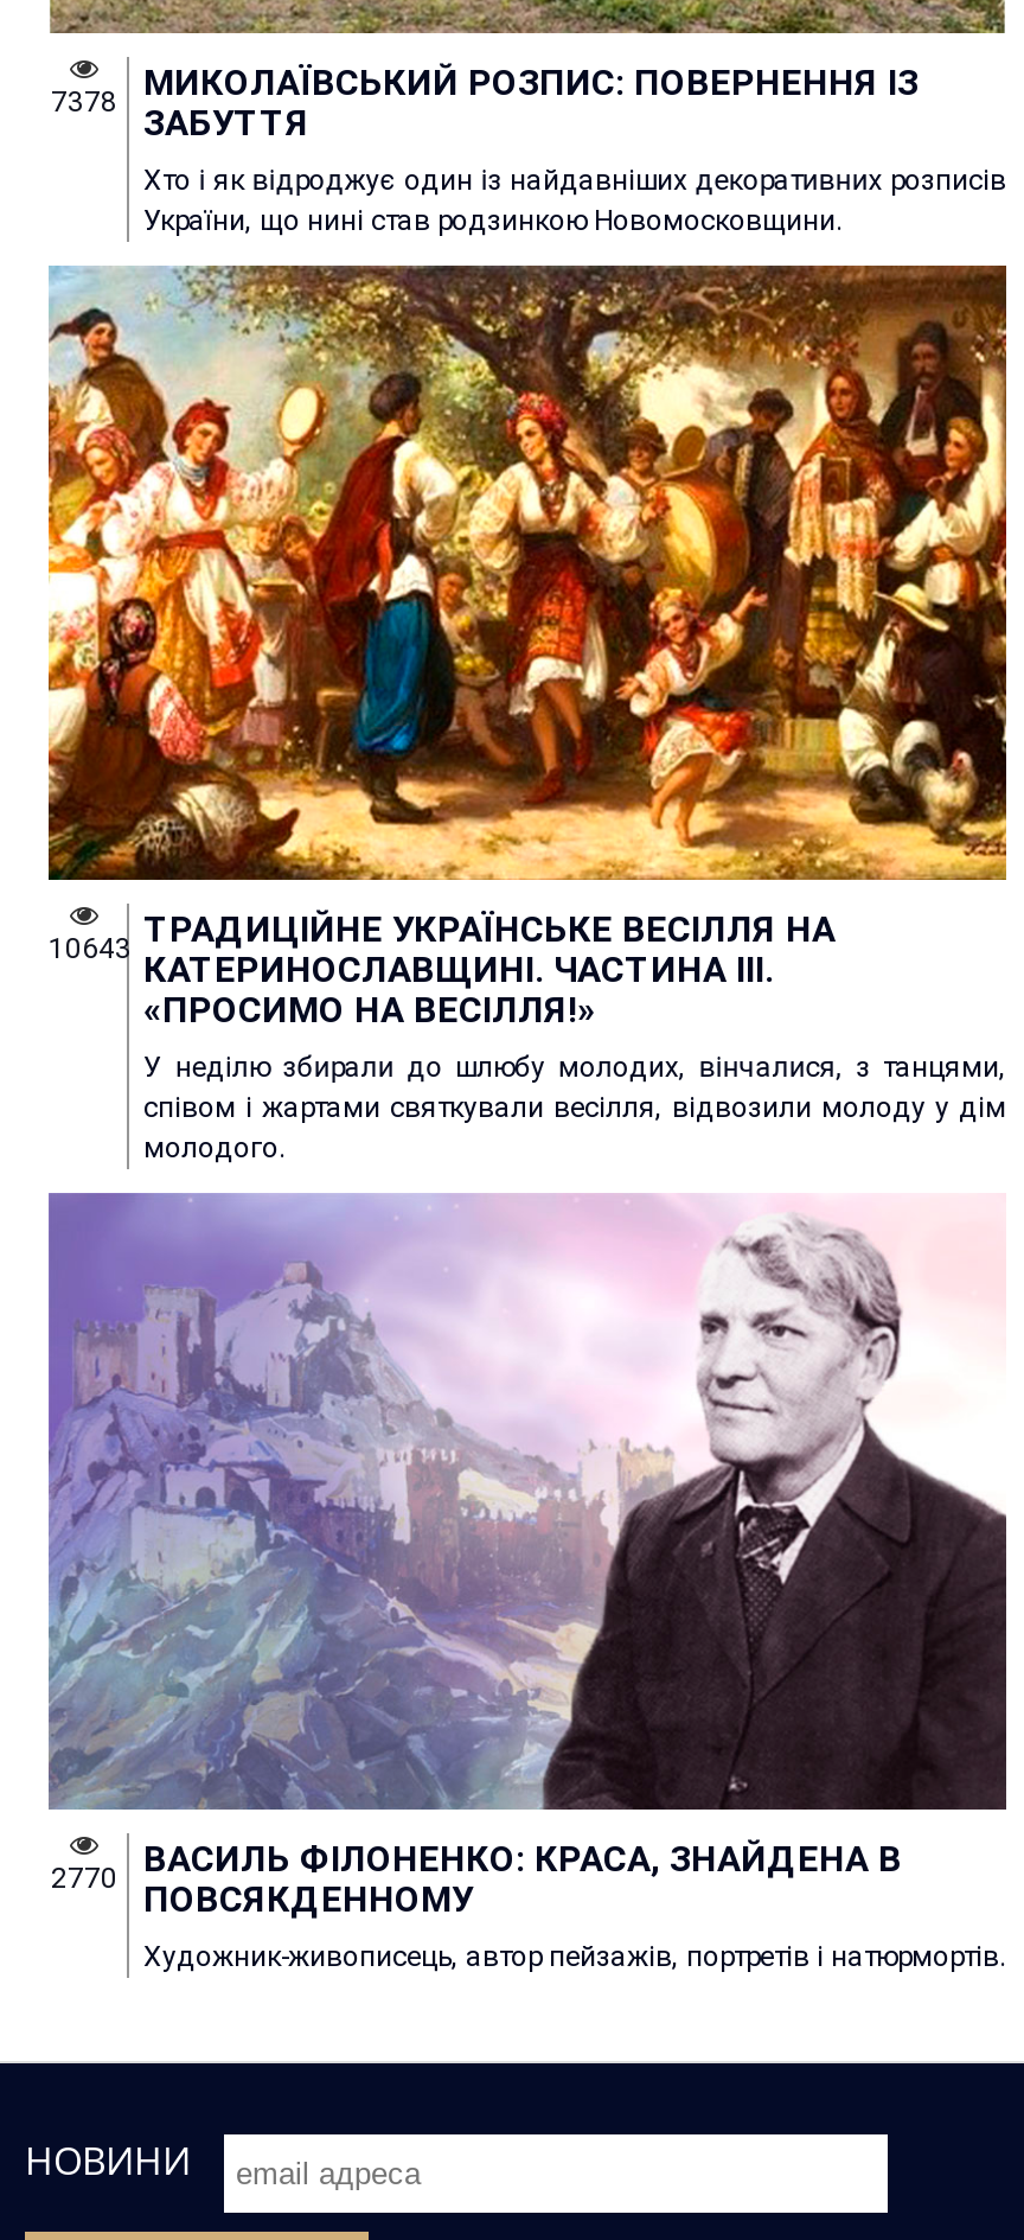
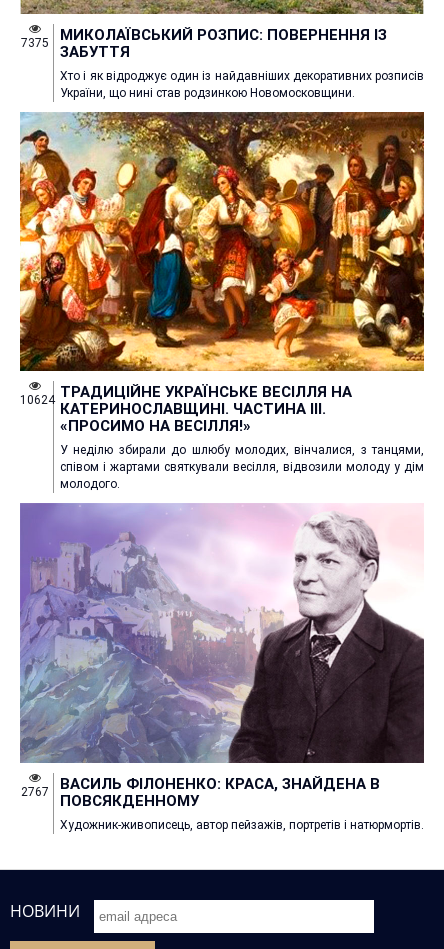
- 7378 МИКОЛАЇВСЬКИЙ РОЗПИС: ПОВЕРНЕННЯ ІЗ ЗАБУТТЯ
+ 7375 МИКОЛАЇВСЬКИЙ РОЗПИС: ПОВЕРНЕННЯ ІЗ ЗАБУТТЯ

- 10643
+ 10624

- 2770 ВАСИЛЬ ФІЛОНЕНКО: КРАСА, ЗНАЙДЕНА В ПОВСЯКДЕННОМУ
+ 2767 ВАСИЛЬ ФІЛОНЕНКО: КРАСА, ЗНАЙДЕНА В ПОВСЯКДЕННОМУ
